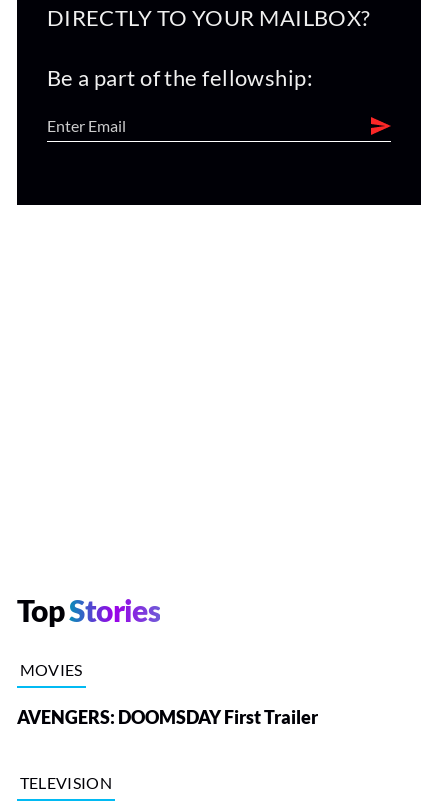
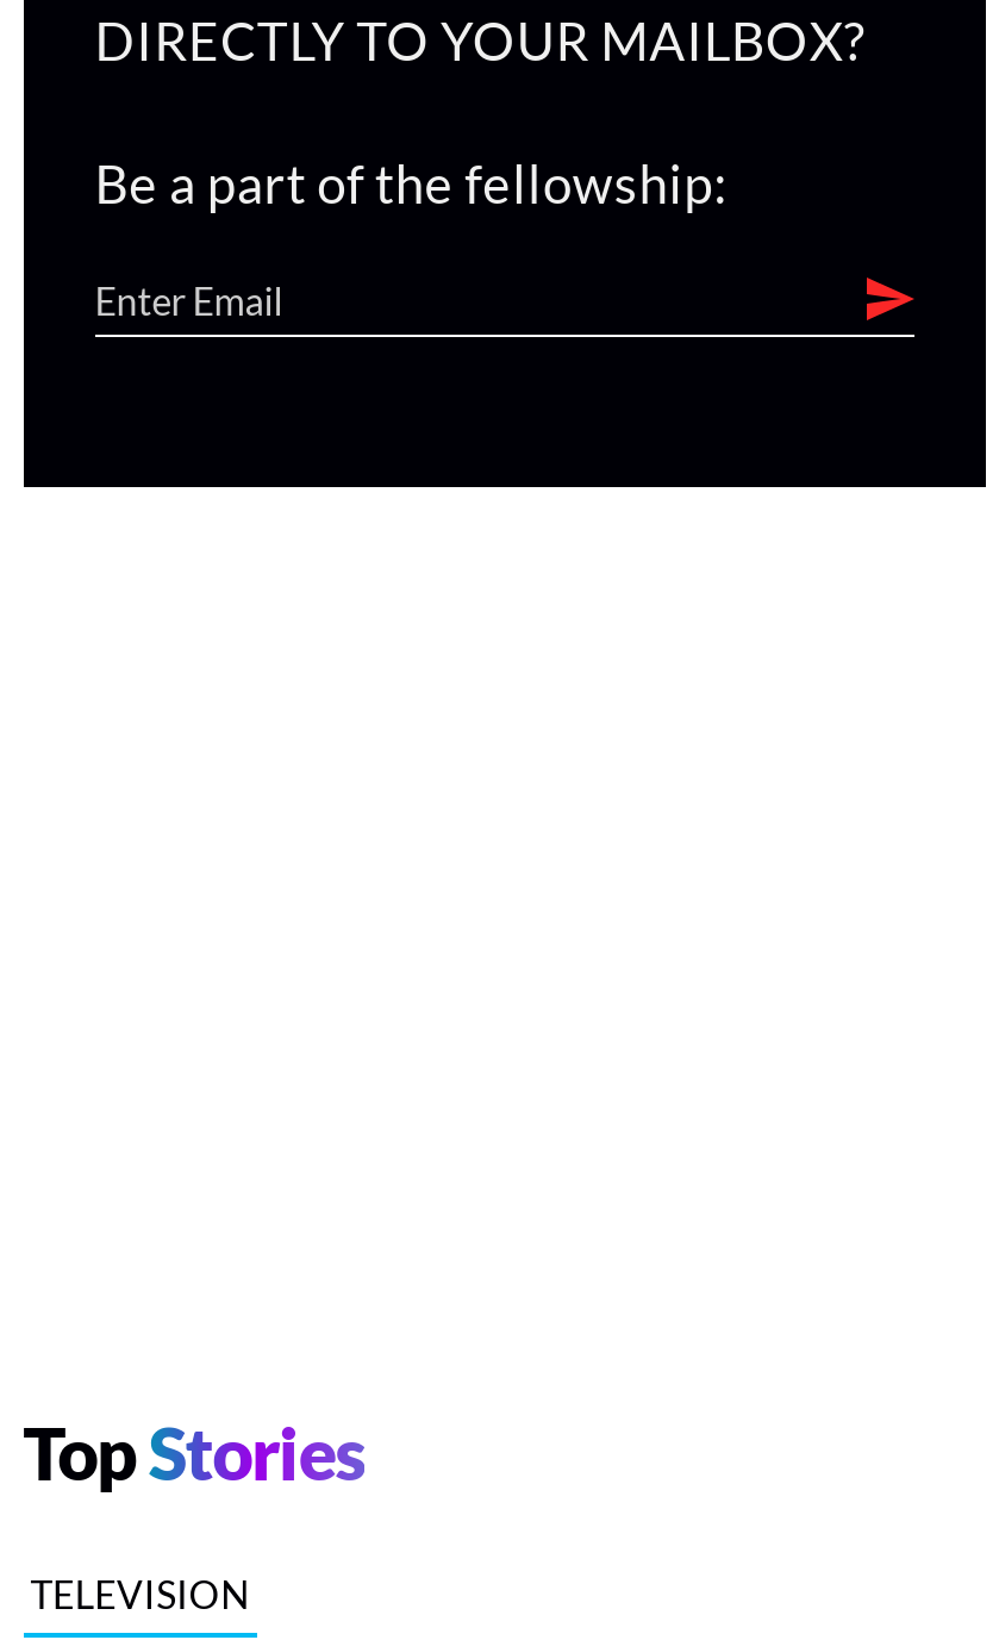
- MOVIES
- AVENGERS: DOOMSDAY First Trailer
